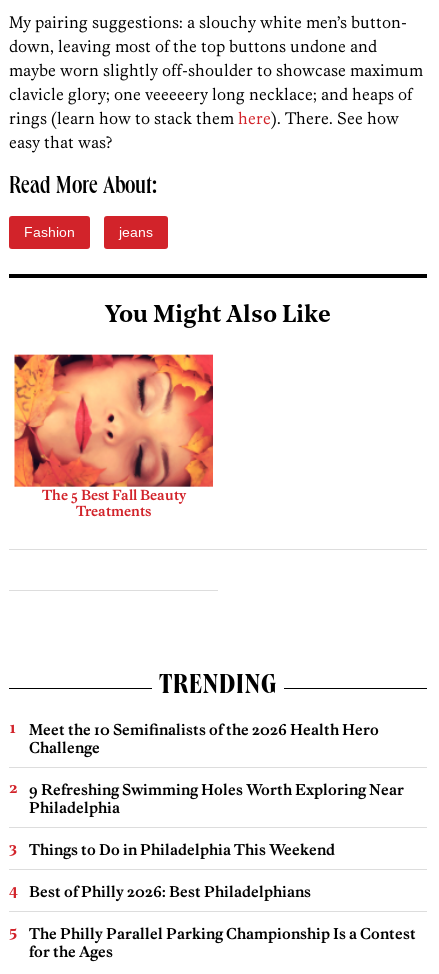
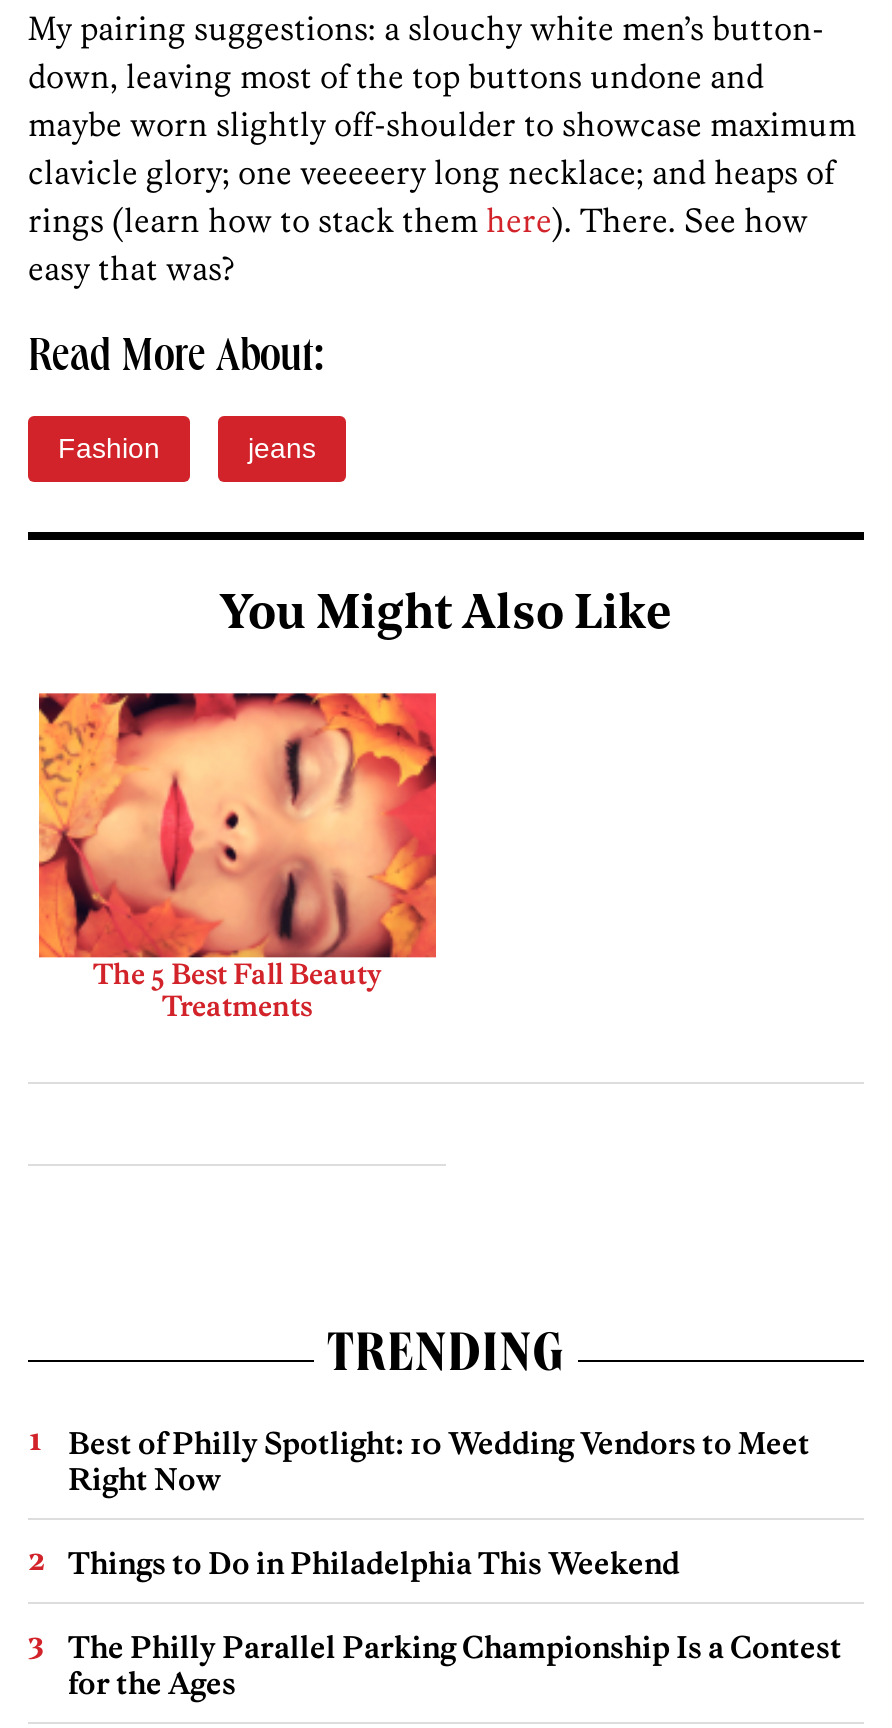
- Meet the 10 Semifinalists of the 2026 Health Hero
- Challenge
- 9 Refreshing Swimming Holes Worth Exploring Near
- Philadelphia
+ Best of Philly Spotlight: 10 Wedding Vendors to Meet
+ Right Now

- Best of Philly 2026: Best Philadelphians
